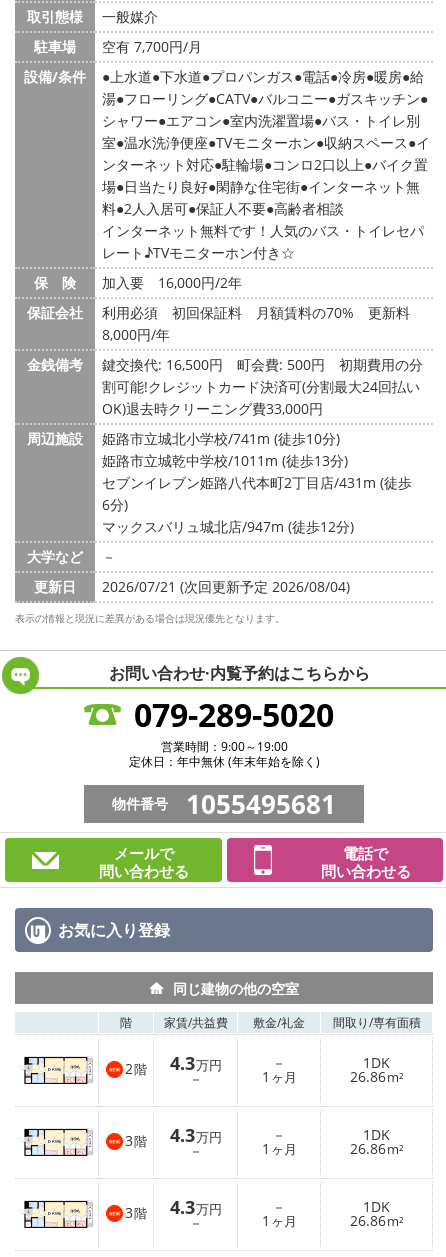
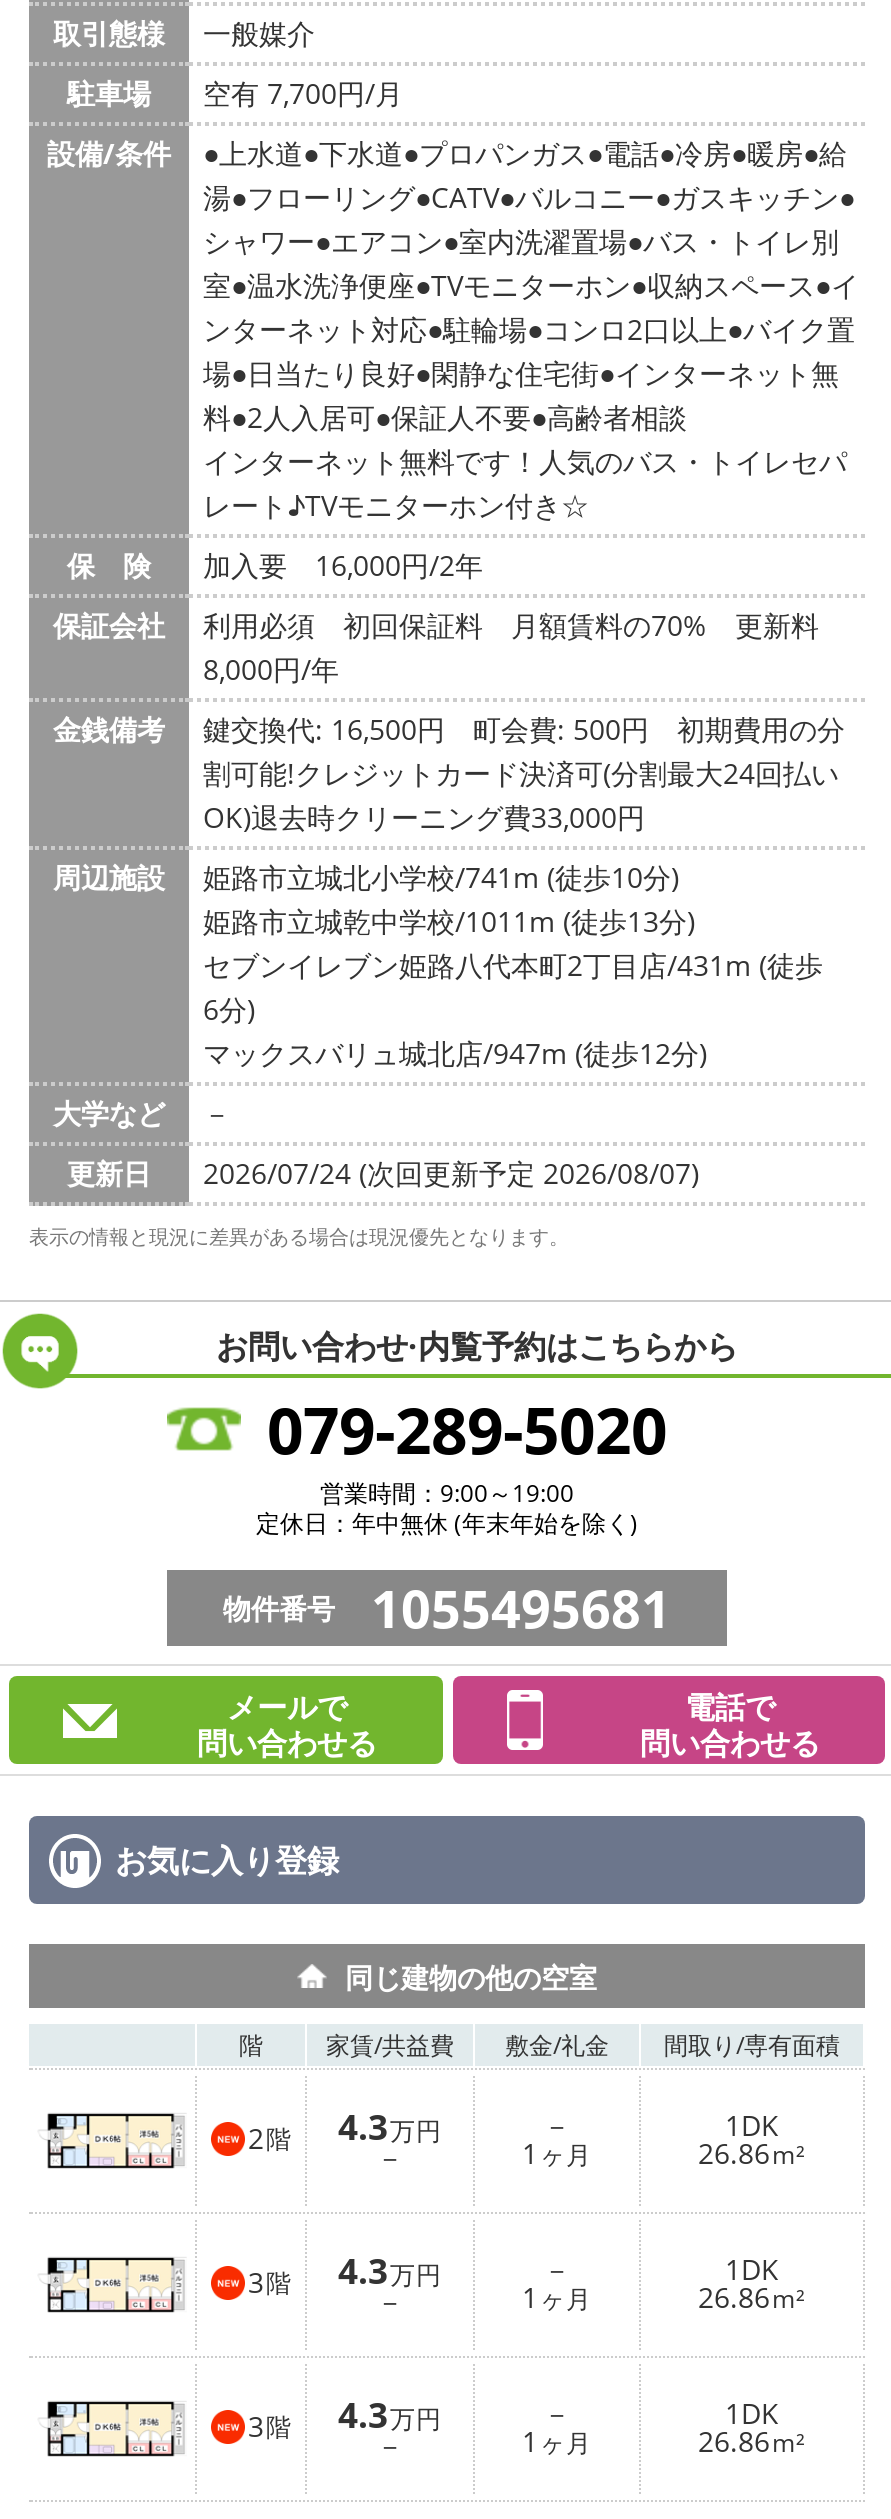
- 2026/07/21 (次回更新予定 2026/08/04)
+ 2026/07/24 (次回更新予定 2026/08/07)
